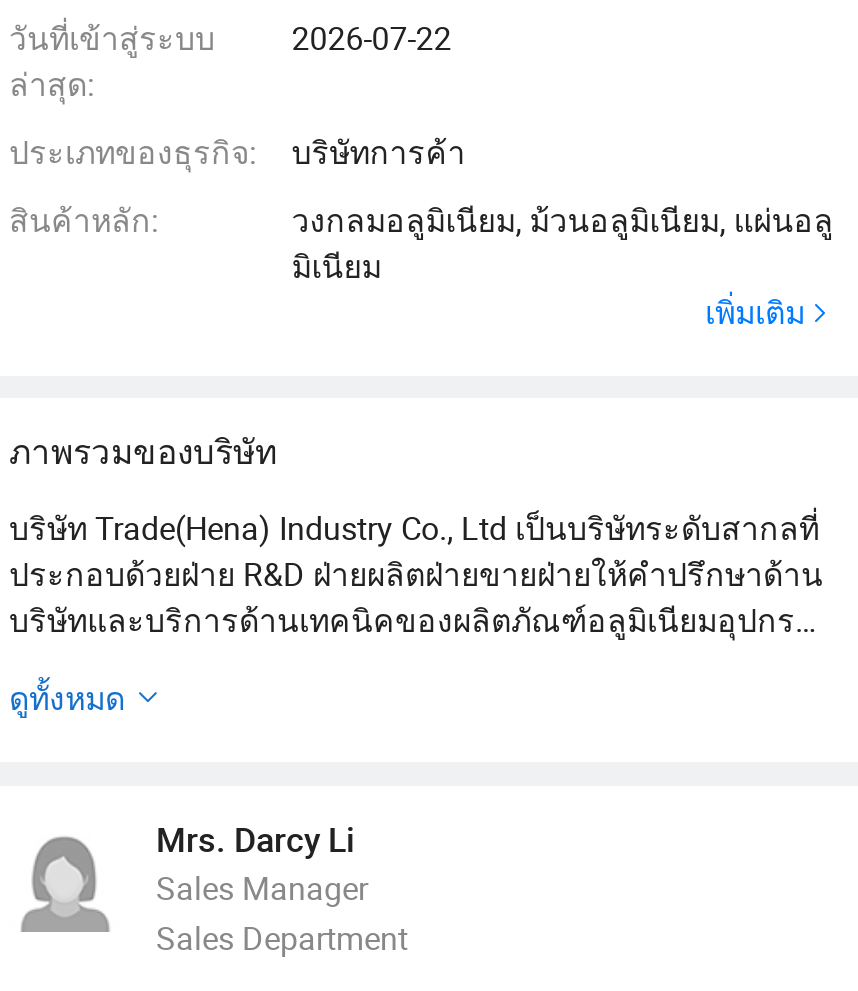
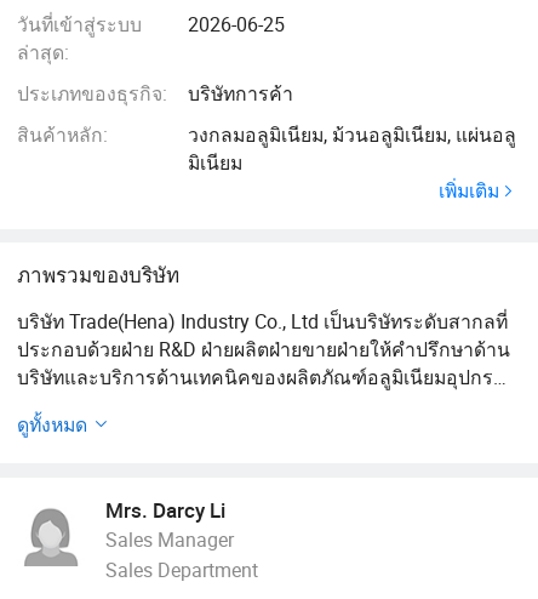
- วันที่เข้าสู่ระบบ 2026-07-22
+ วันที่เข้าสู่ระบบ 2026-06-25
